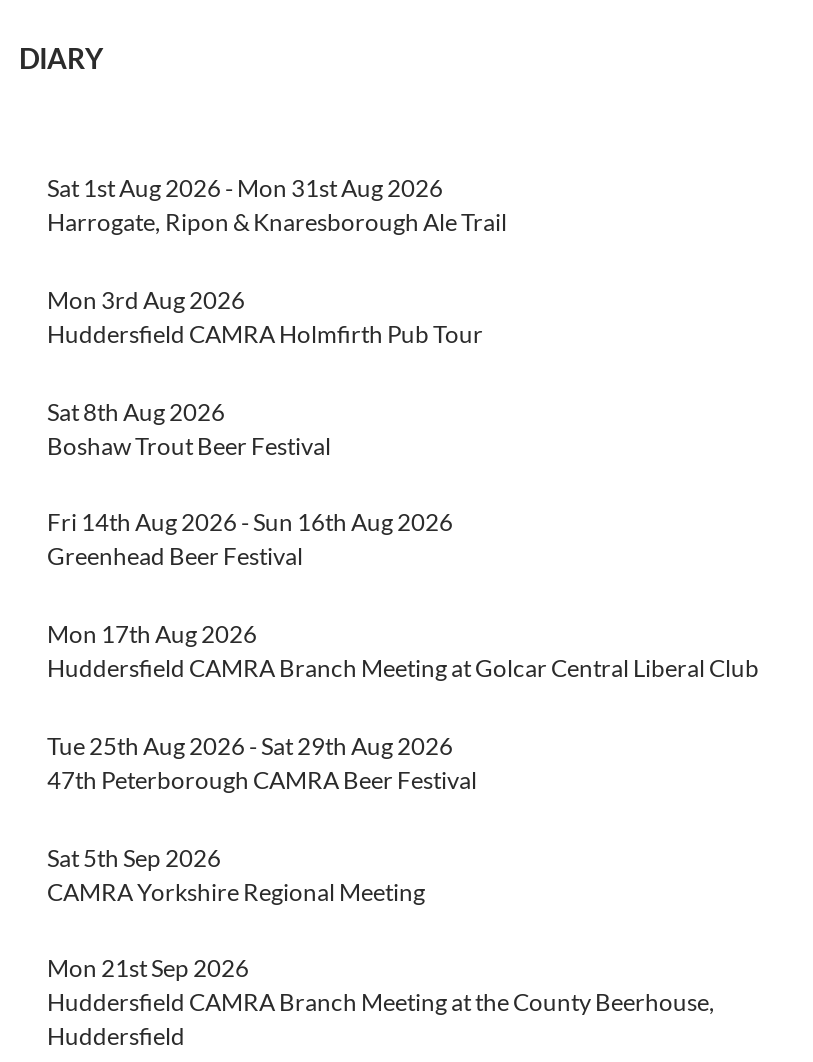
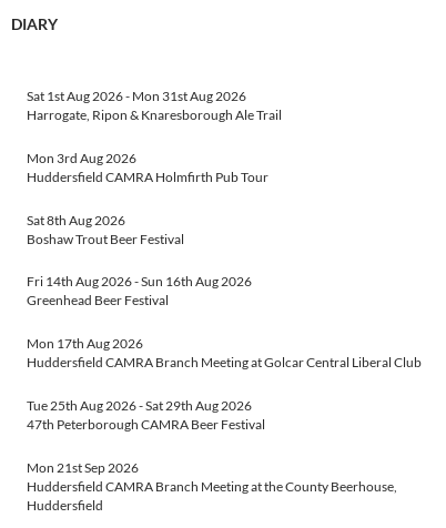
- Sat 5th Sep 2026
- CAMRA Yorkshire Regional Meeting
